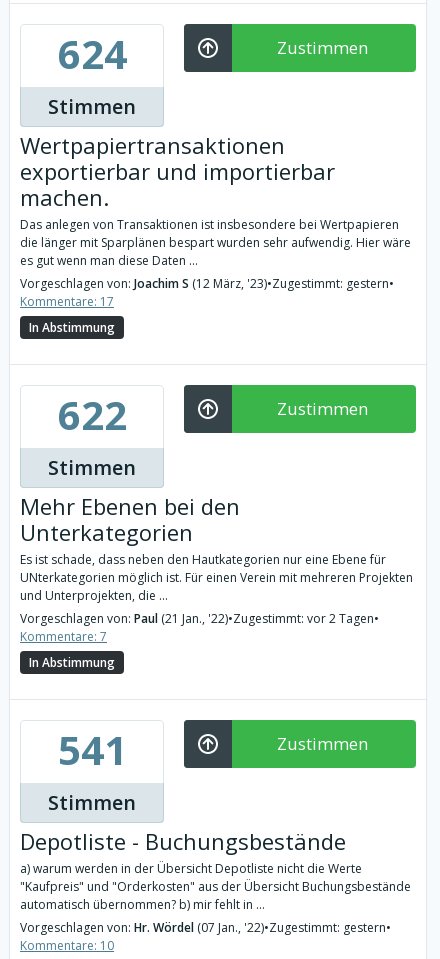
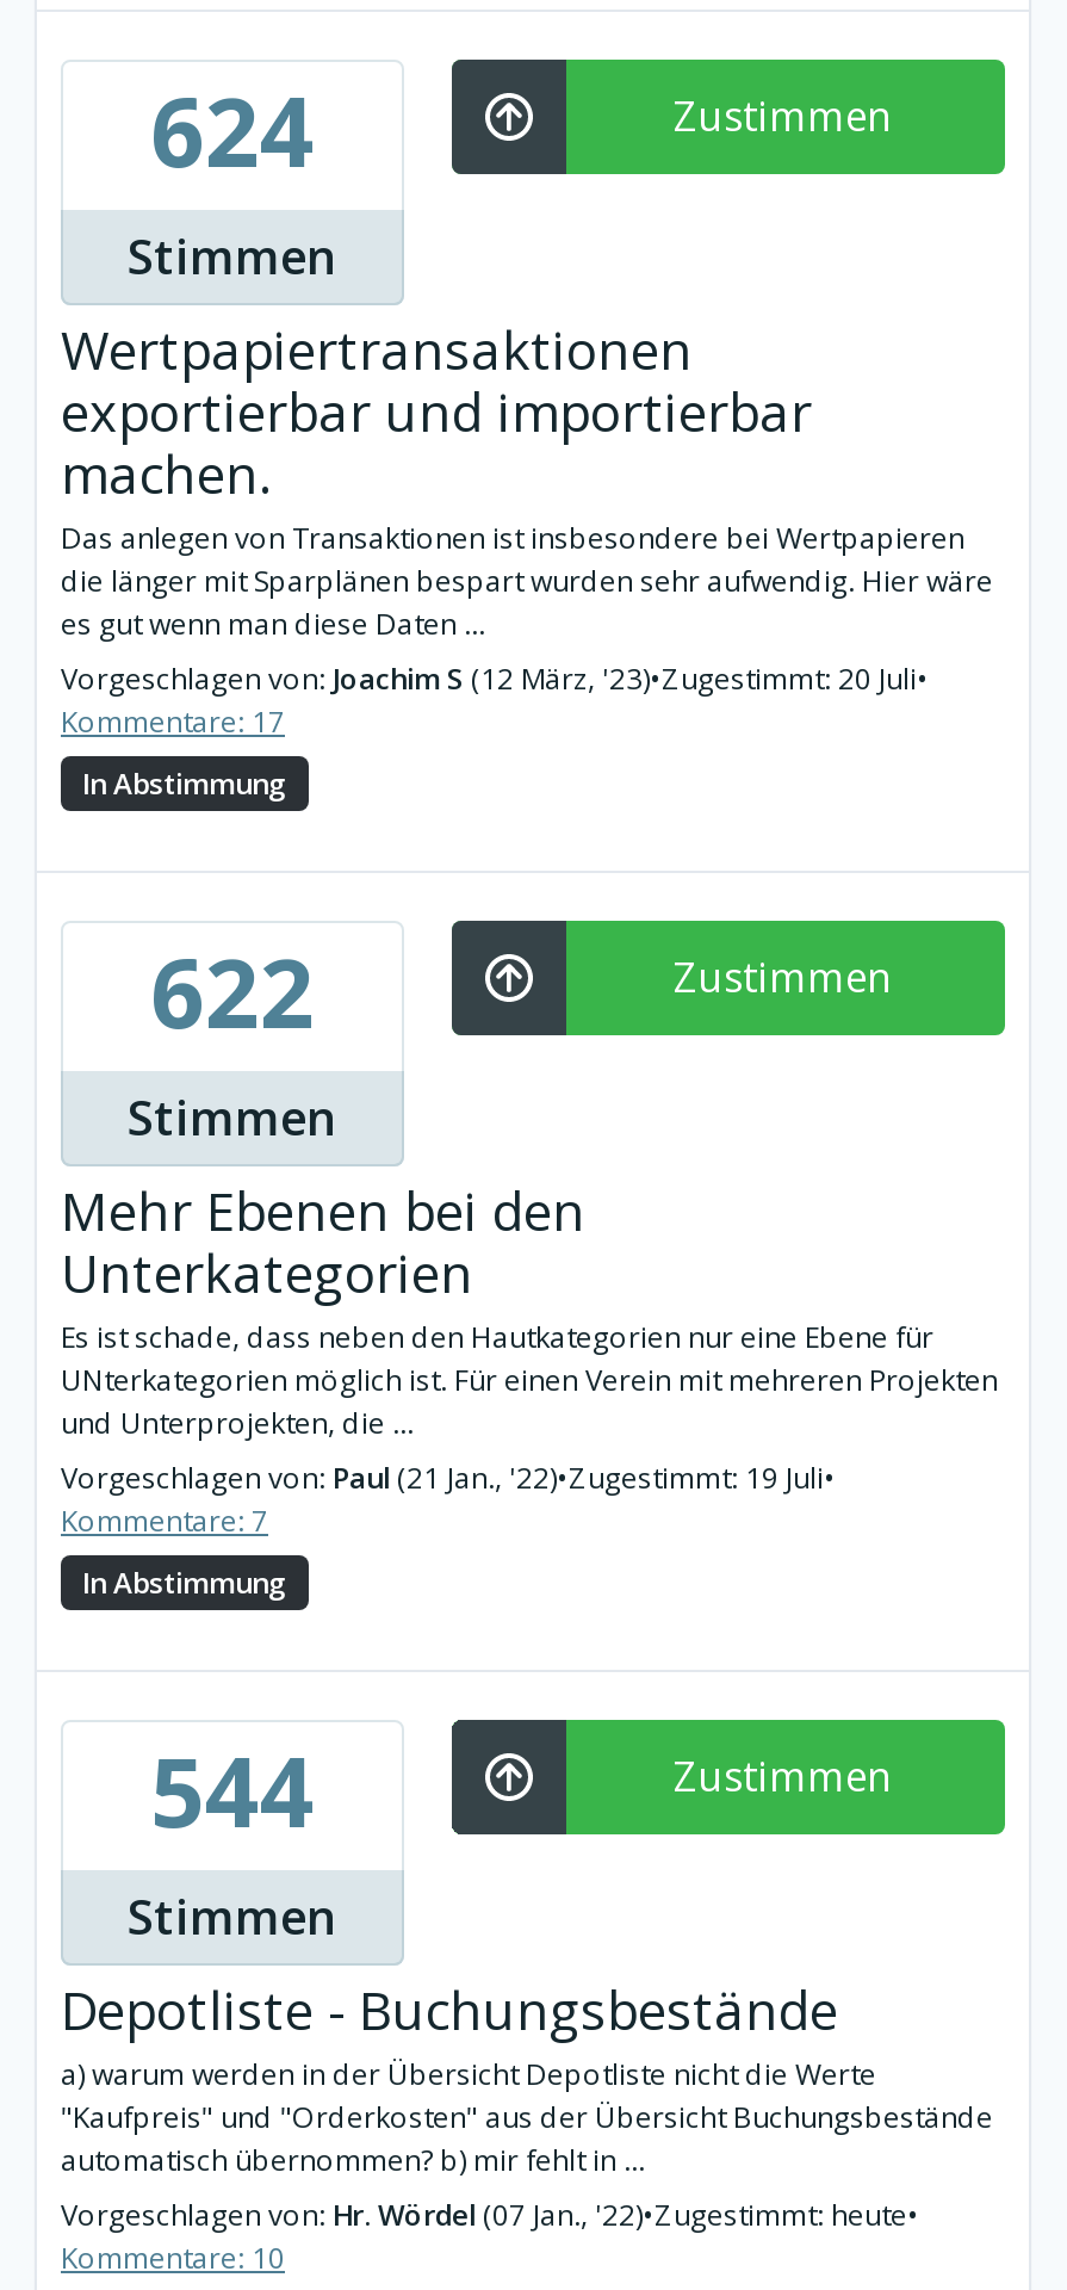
- Vorgeschlagen von: Joachim S (12 März, '23)•Zugestimmt: gestern•
+ Vorgeschlagen von: Joachim S (12 März, '23)•Zugestimmt: 20 Juli•

- Vorgeschlagen von: Paul (21 Jan., '22)•Zugestimmt: vor 2 Tagen•
+ Vorgeschlagen von: Paul (21 Jan., '22)•Zugestimmt: 19 Juli•

- 541
+ 544

- Vorgeschlagen von: Hr. Wördel (07 Jan., '22)•Zugestimmt: gestern•
+ Vorgeschlagen von: Hr. Wördel (07 Jan., '22)•Zugestimmt: heute•
